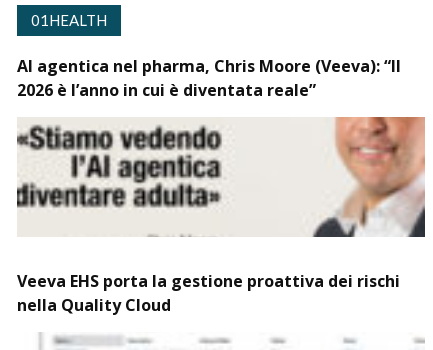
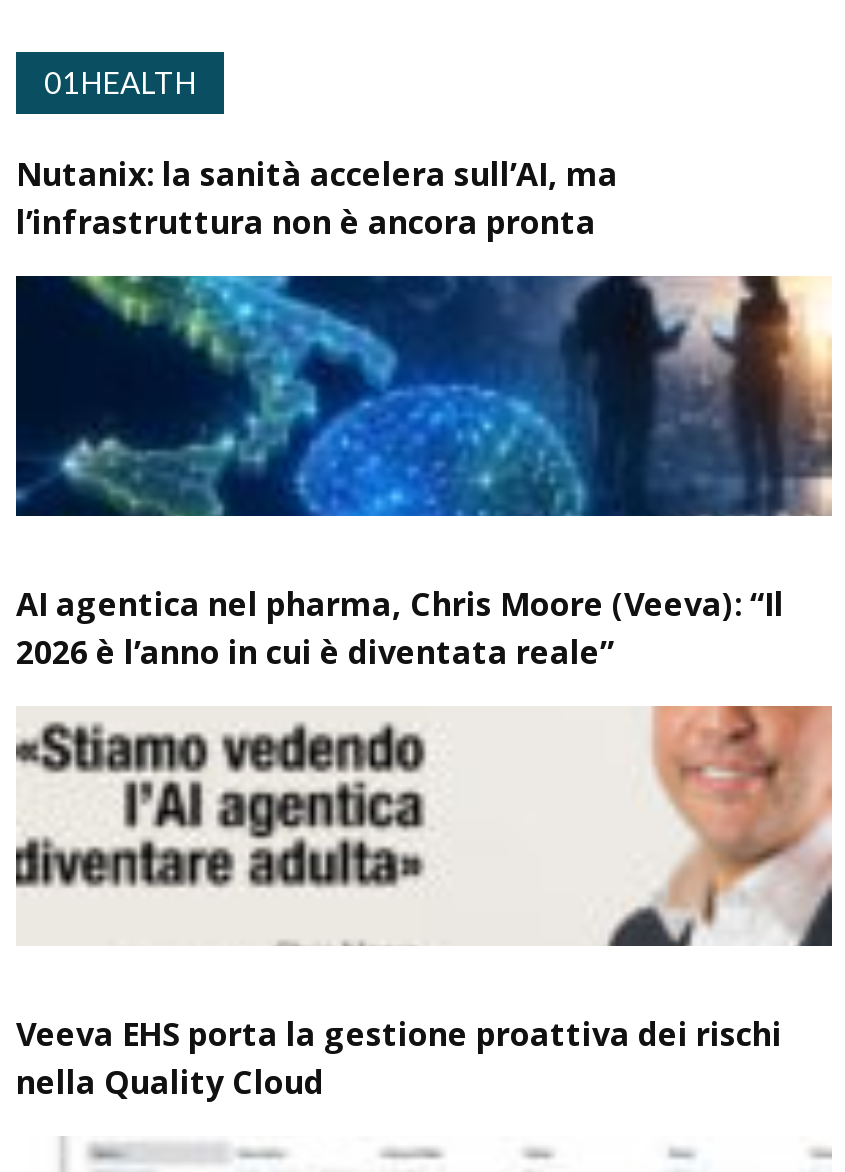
+ [image]

+ Nutanix: la sanità accelera sull’AI, ma
+ l’infrastruttura non è ancora pronta
